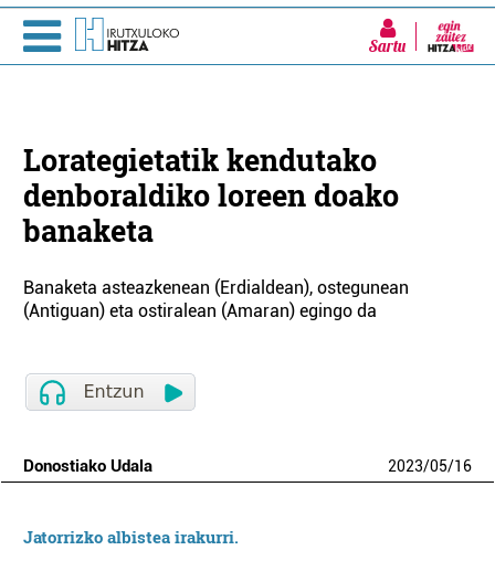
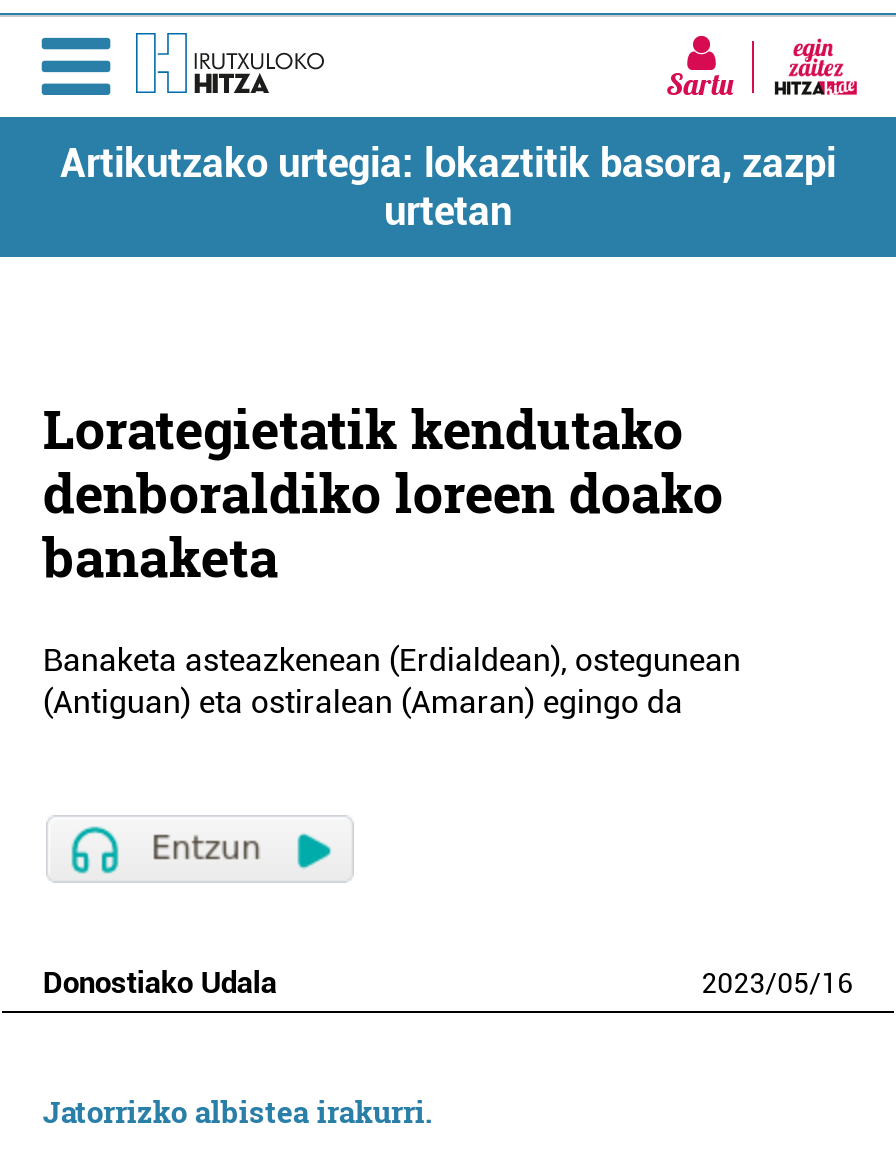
+ Artikutzako urtegia: lokaztitik basora, zazpi
+ urtetan
